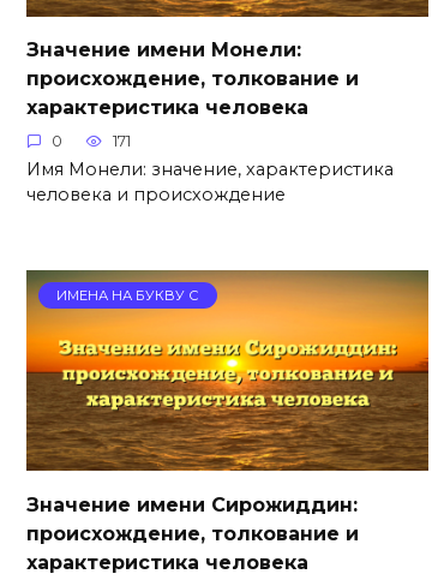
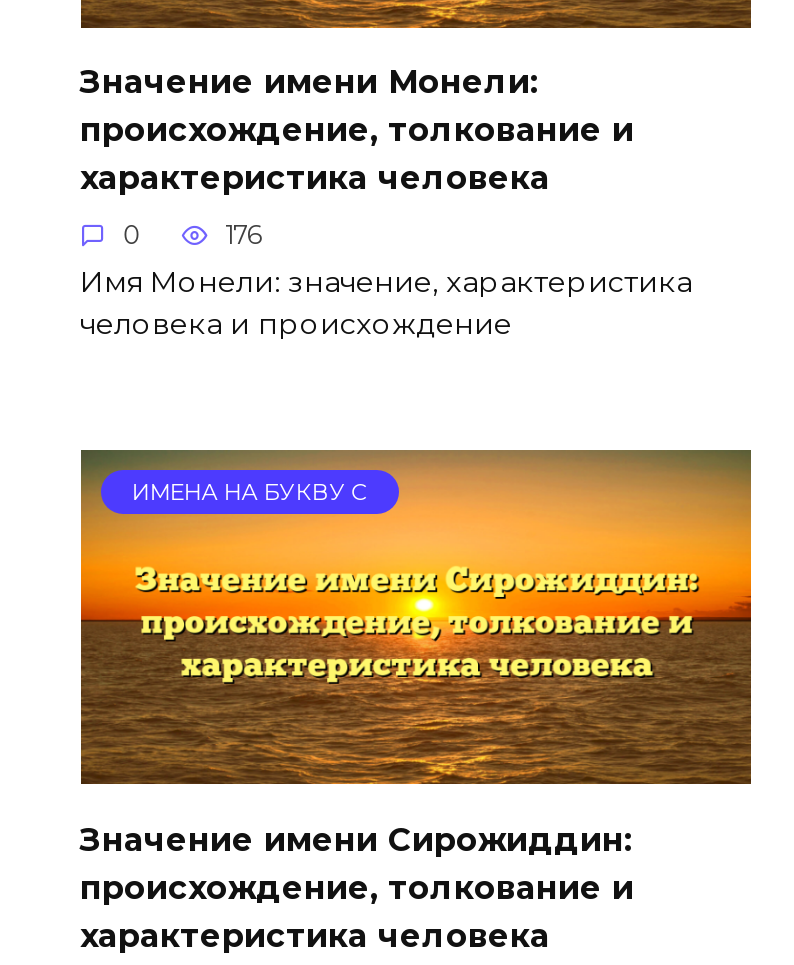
- 171
+ 176
